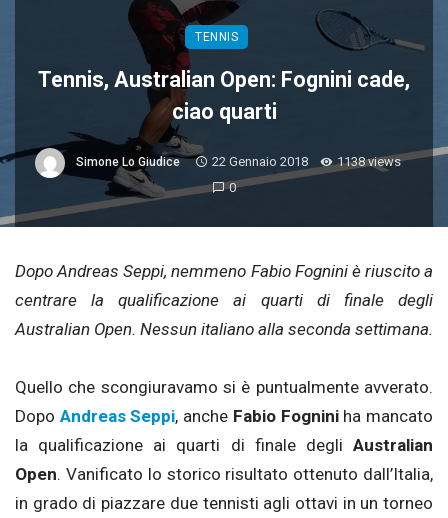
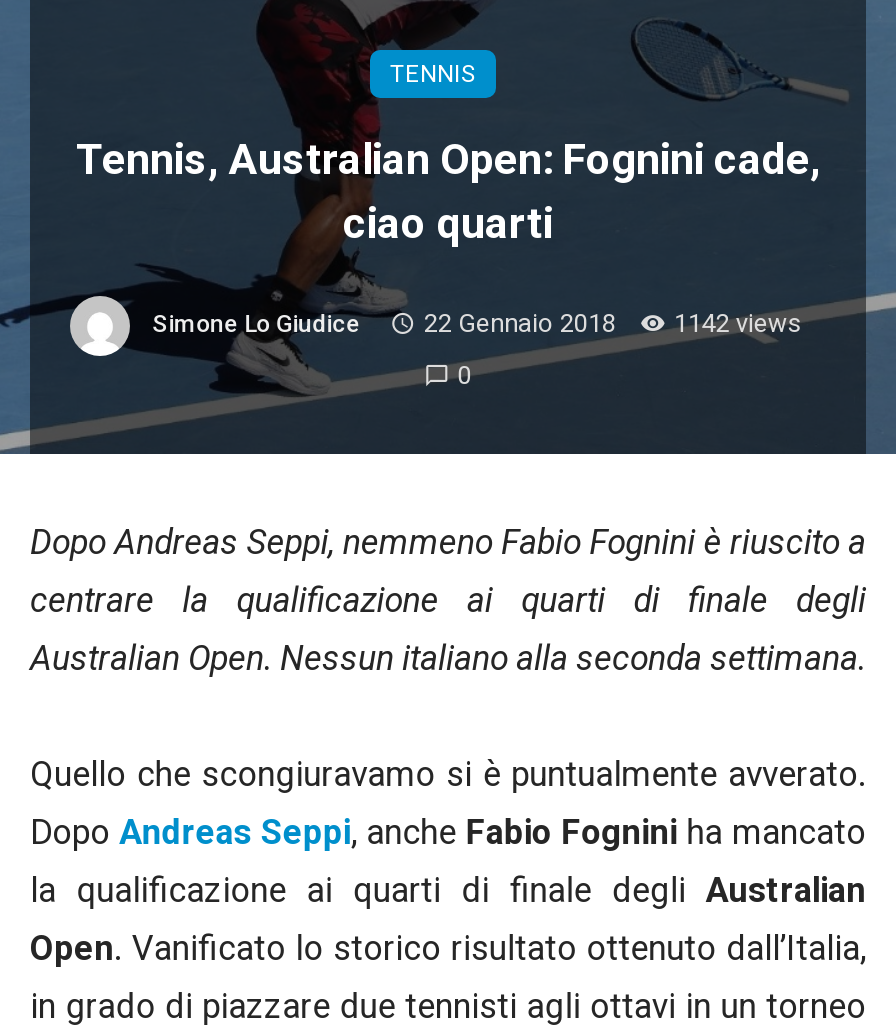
- 22 Gennaio 2018 1138 views
+ 22 Gennaio 2018 1142 views
